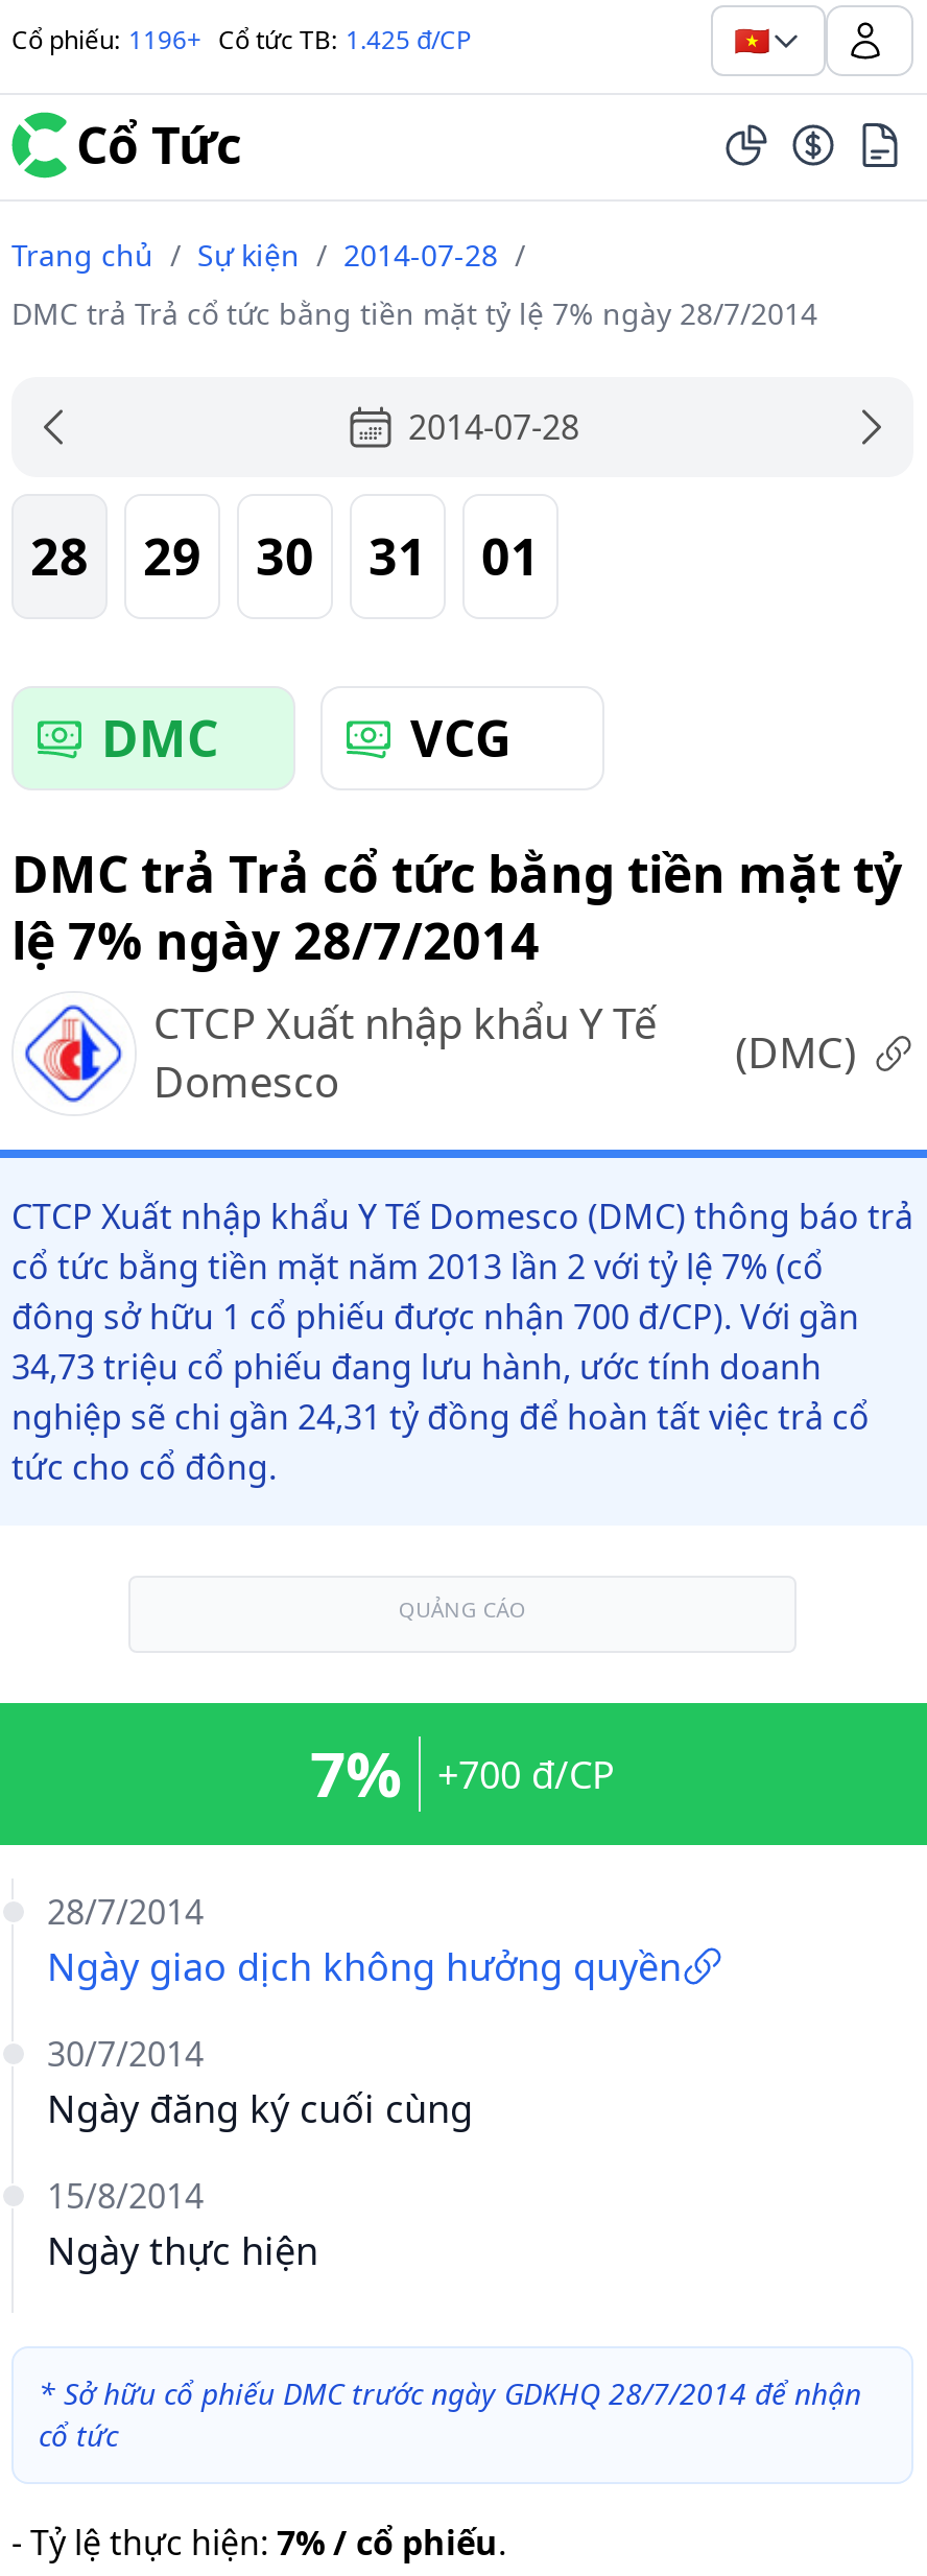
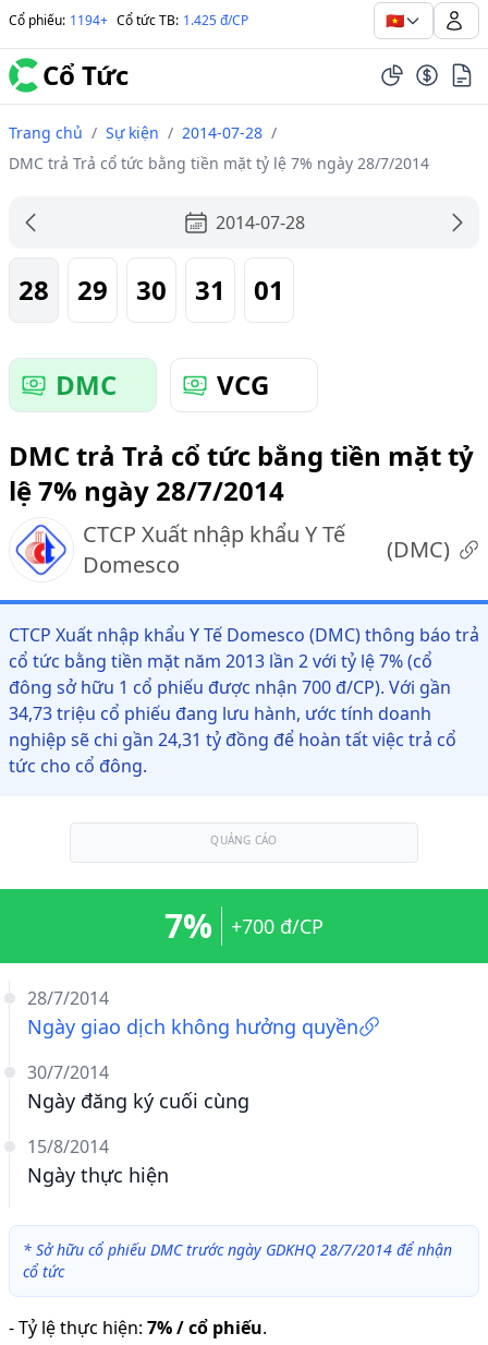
- Cổ phiếu: 1196+ Cổ tức TB: 1.425 đ/CP
+ Cổ phiếu: 1194+ Cổ tức TB: 1.425 đ/CP
